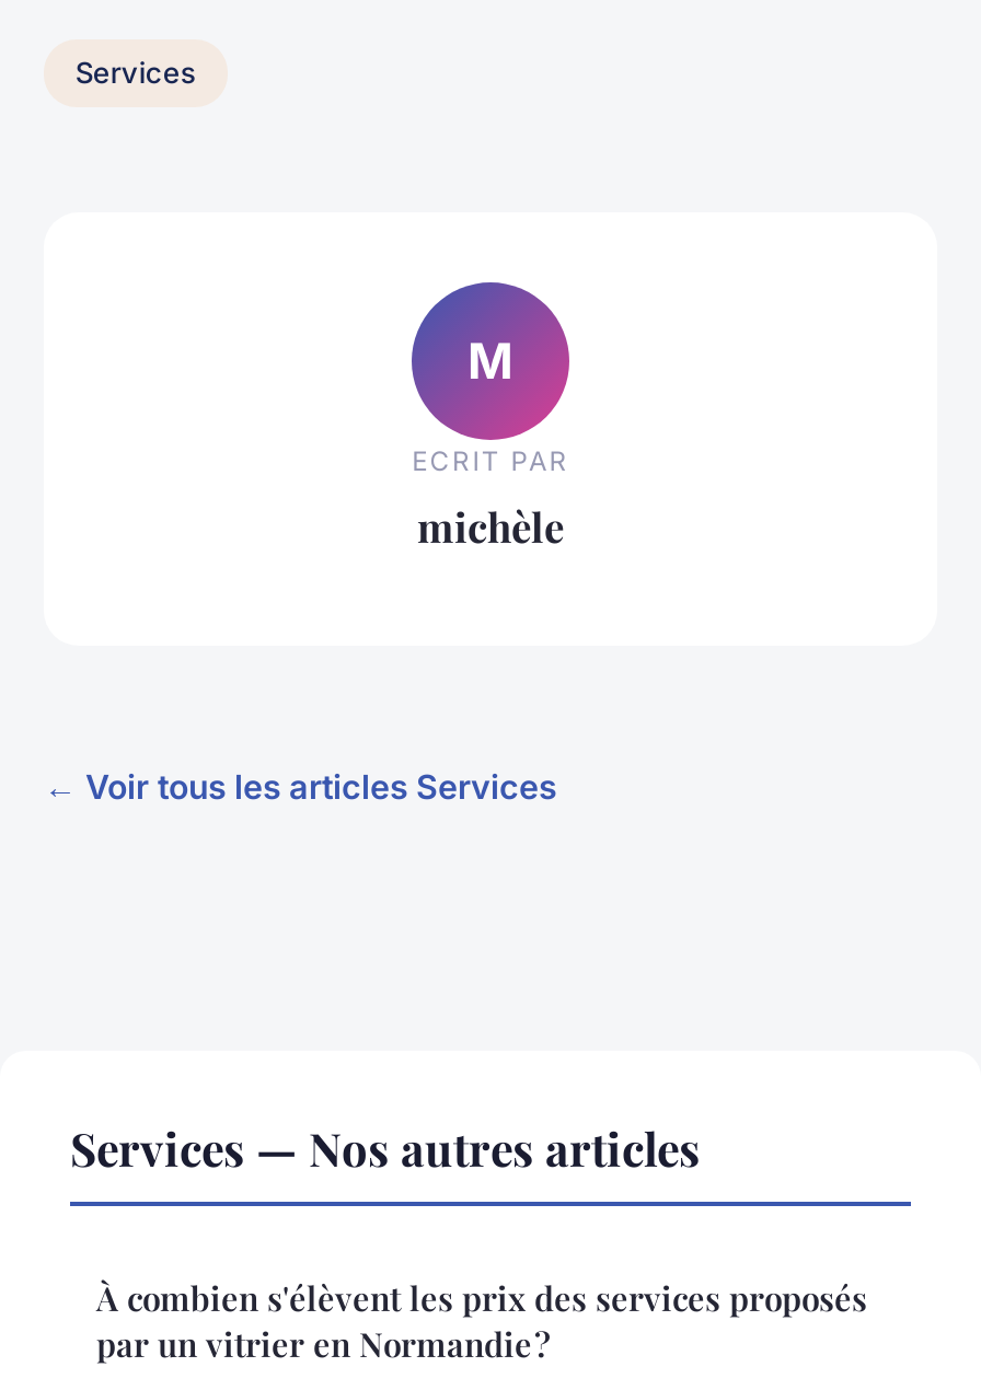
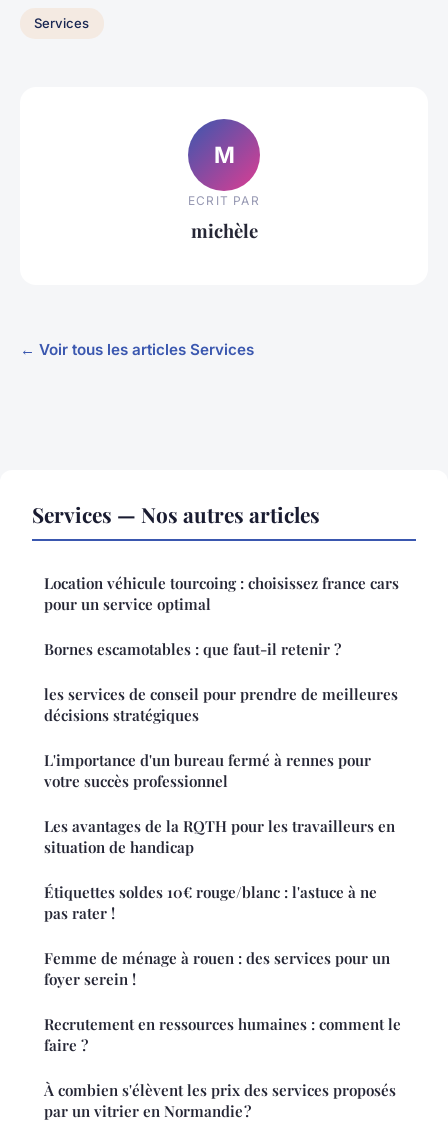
+ Location véhicule tourcoing : choisissez france cars
+ pour un service optimal
+ Bornes escamotables : que faut-il retenir ?
+ les services de conseil pour prendre de meilleures
+ décisions stratégiques
+ L'importance d'un bureau fermé à rennes pour
+ votre succès professionnel
+ Les avantages de la RQTH pour les travailleurs en
+ situation de handicap
+ Étiquettes soldes 10€ rouge/blanc : l'astuce à ne
+ pas rater !
+ Femme de ménage à rouen : des services pour un
+ foyer serein !
+ Recrutement en ressources humaines : comment le
+ faire ?
